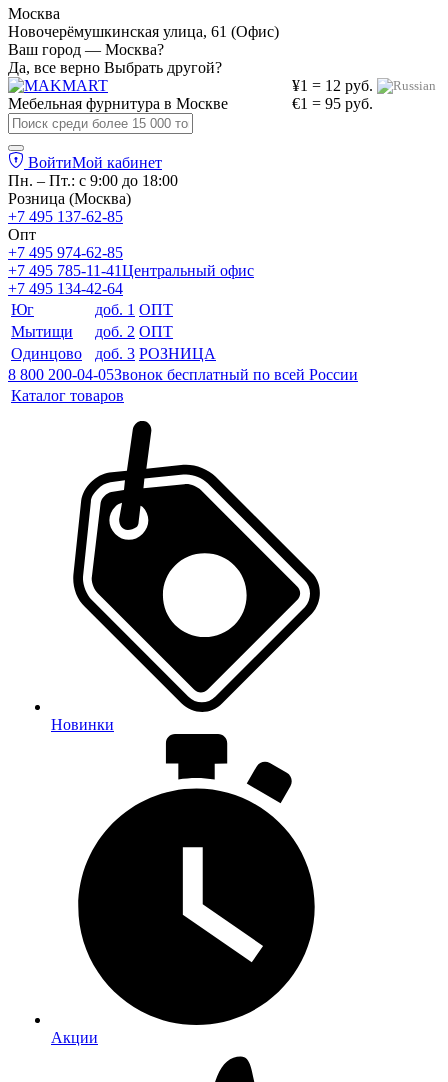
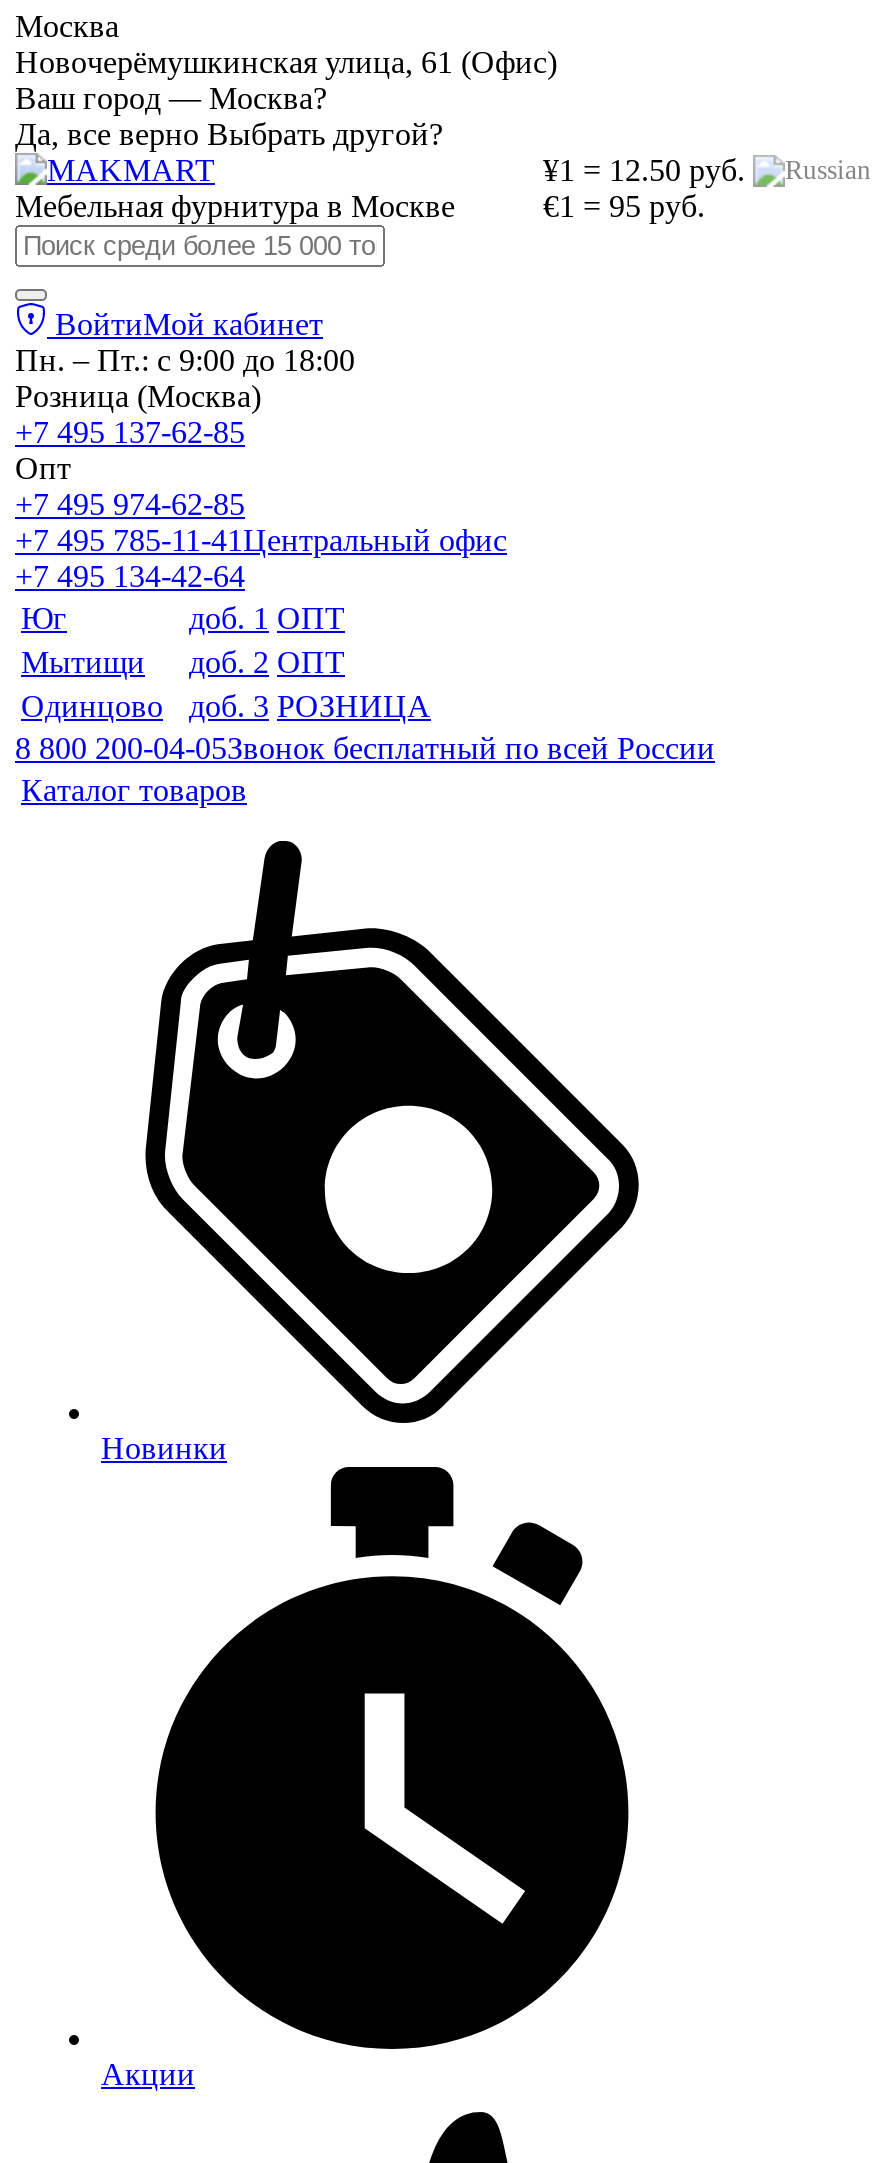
- ¥1 = 12 руб.
+ ¥1 = 12.50 руб.
